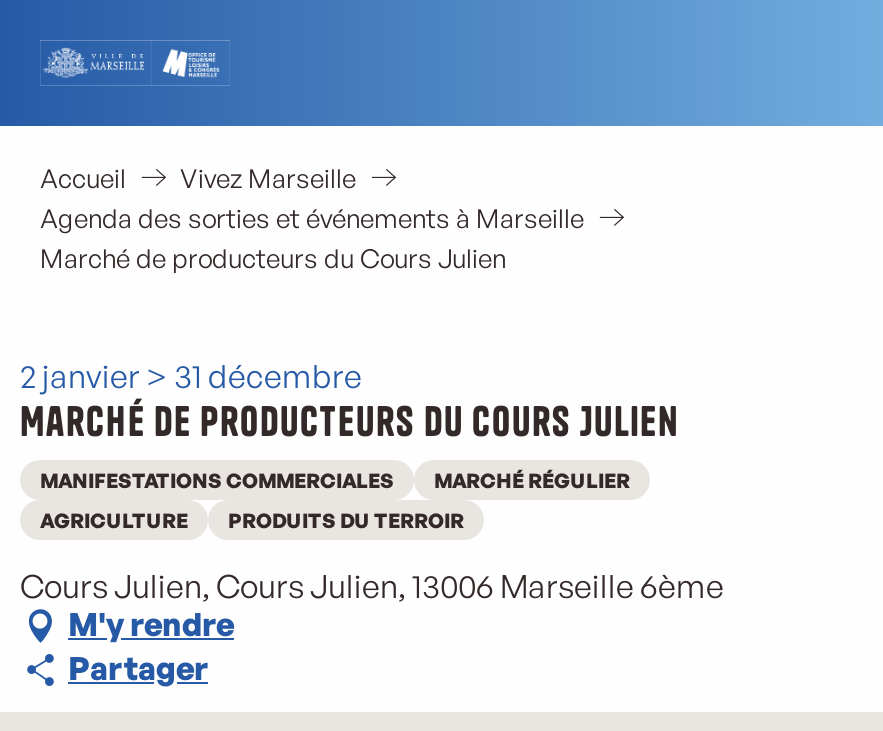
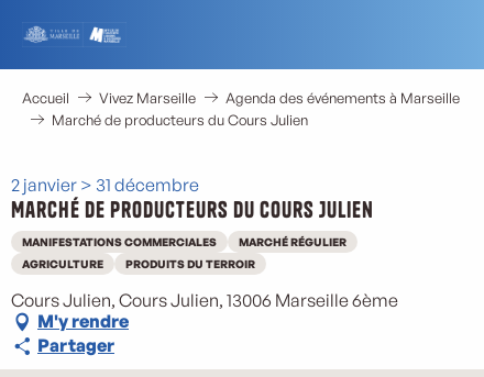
- Agenda des sorties et événements à Marseille
+ Agenda des événements à Marseille
